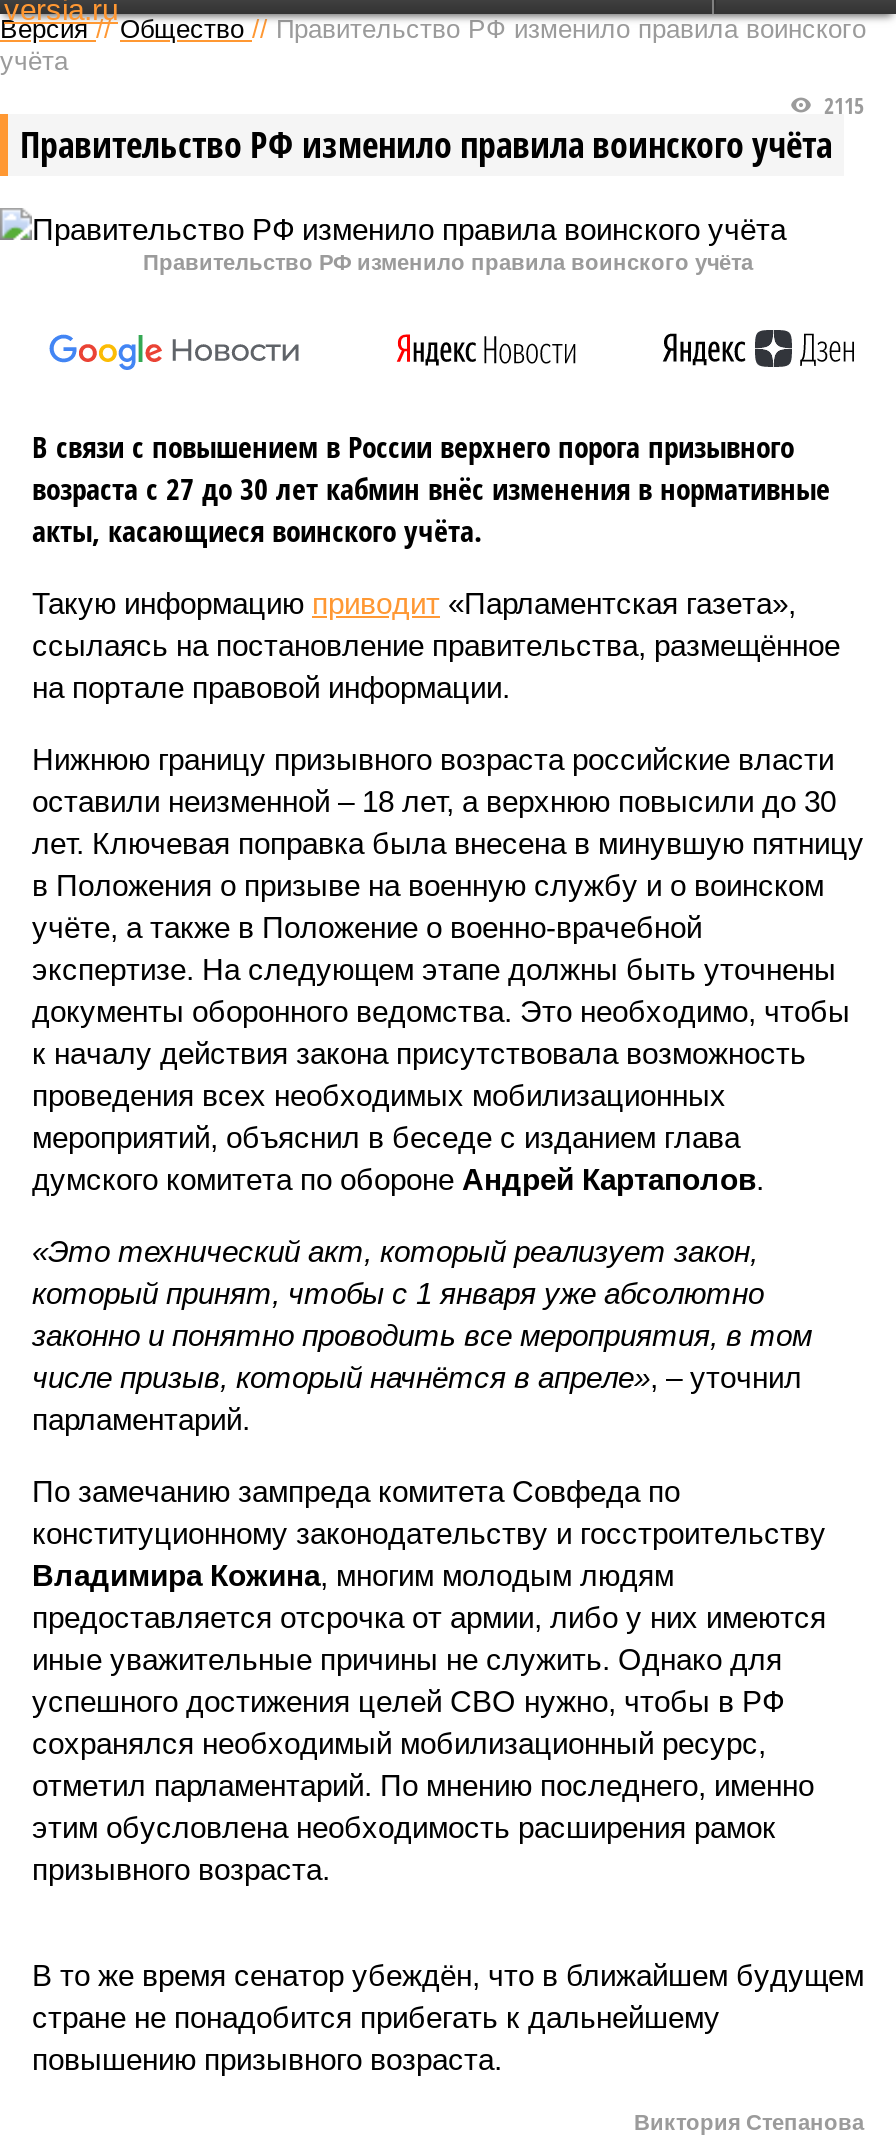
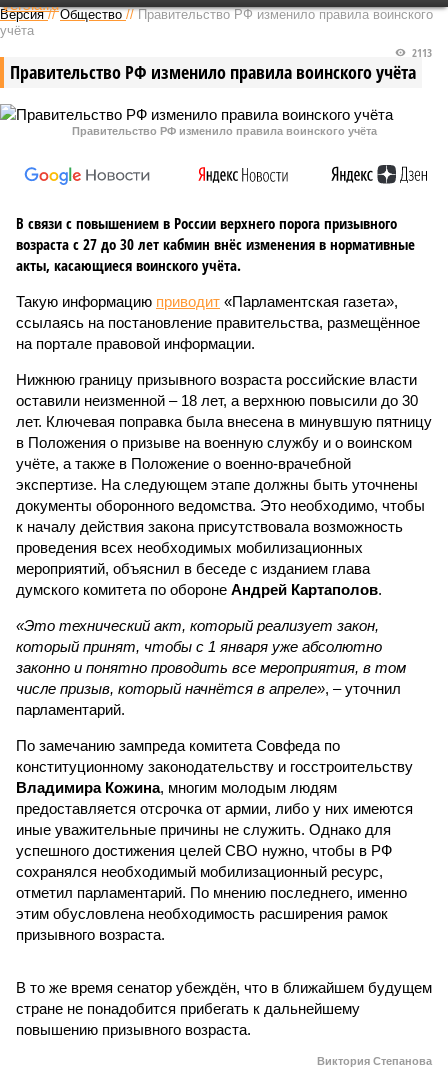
- 2115
+ 2113
